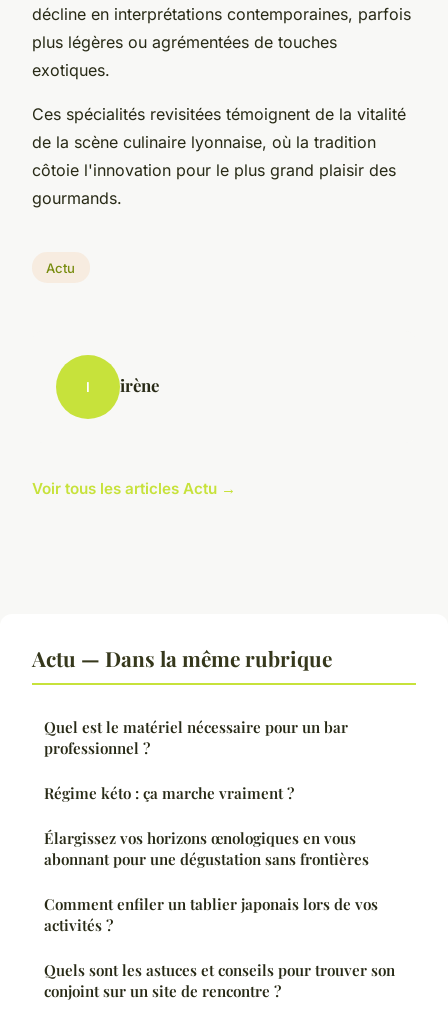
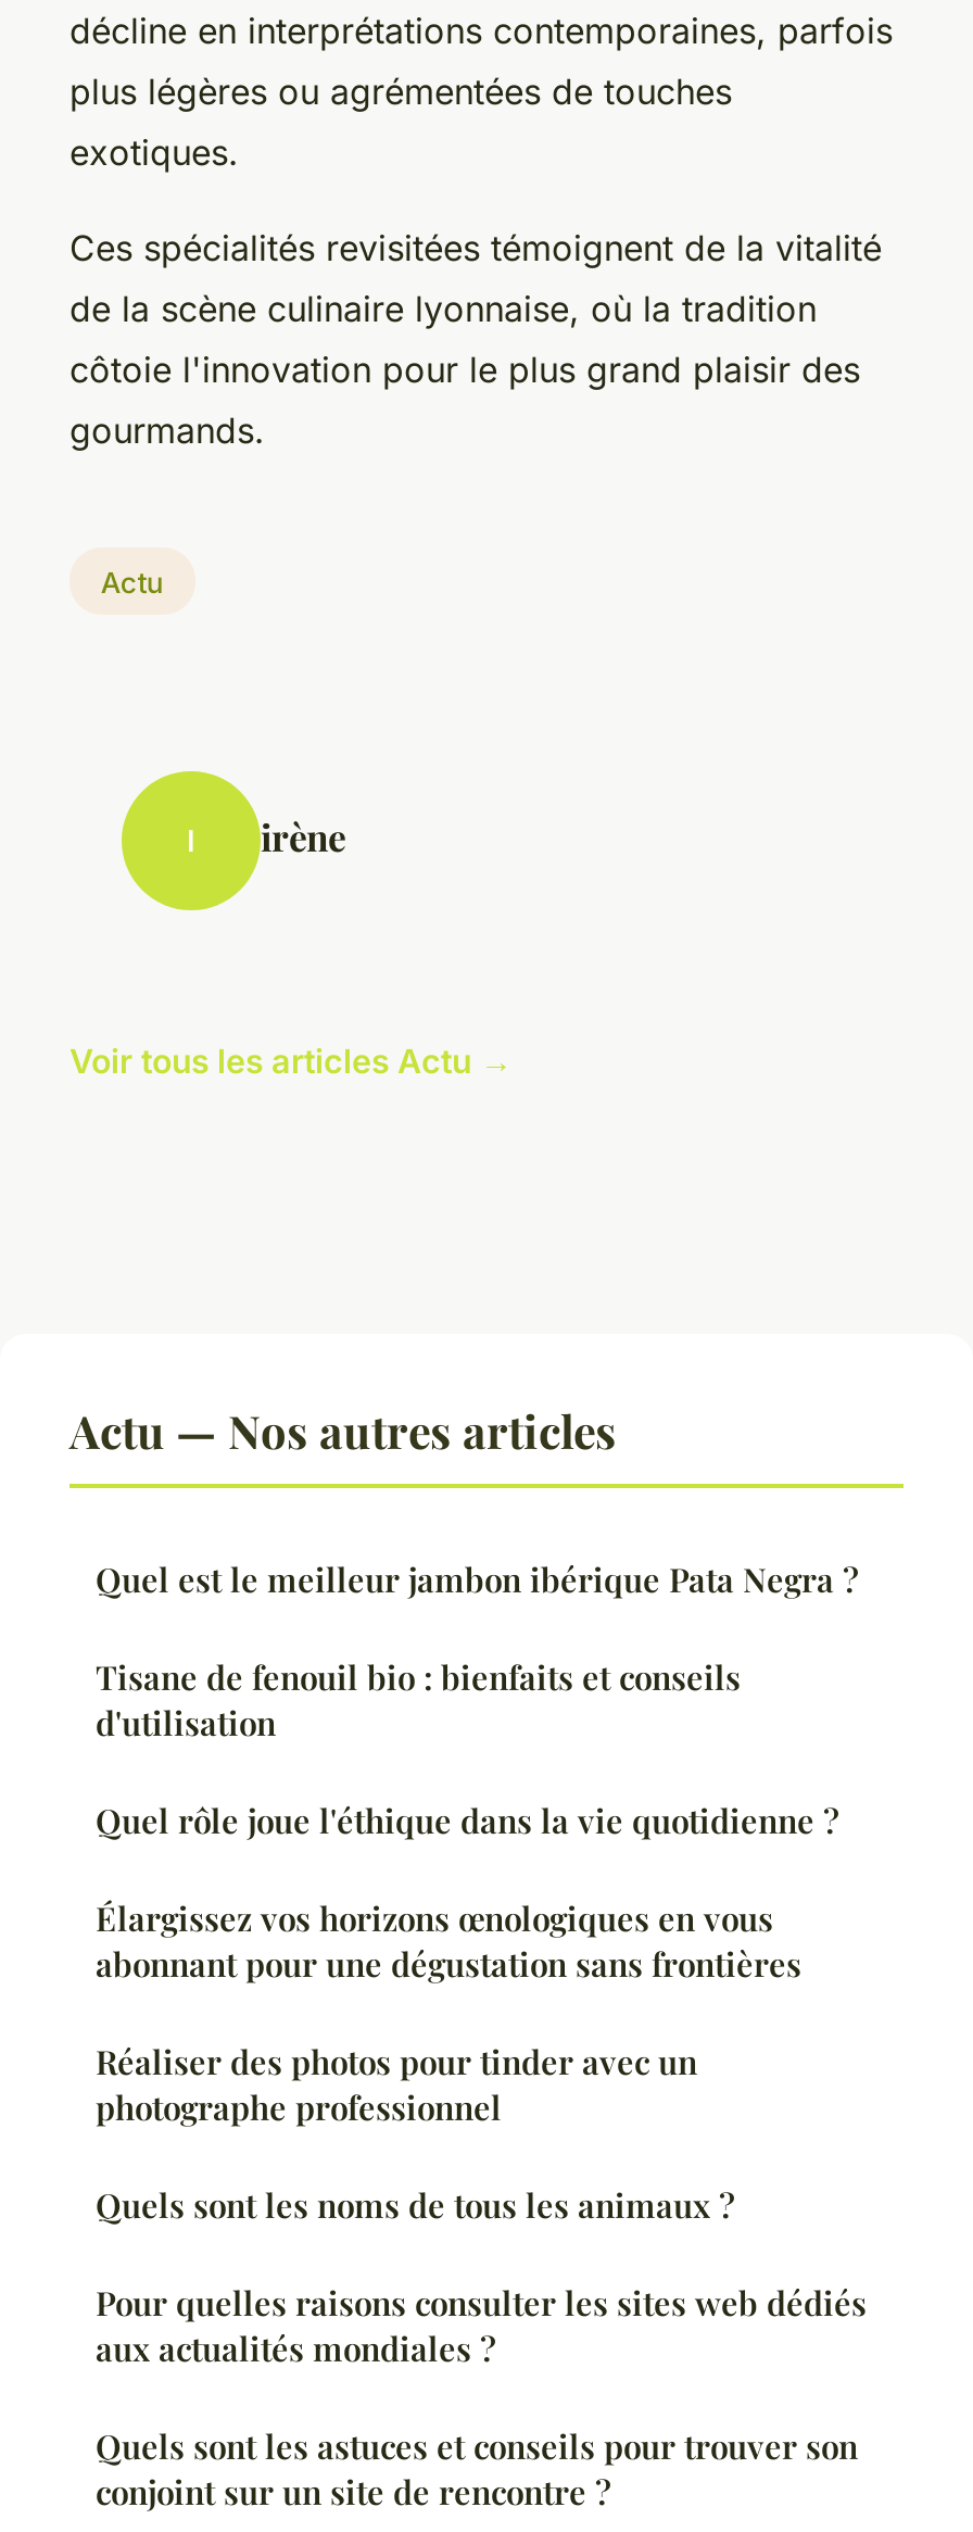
- Actu — Dans la même rubrique
- Quel est le matériel nécessaire pour un bar
- professionnel ?
- Régime kéto : ça marche vraiment ?
+ Actu — Nos autres articles
+ Quel est le meilleur jambon ibérique Pata Negra ?
+ Tisane de fenouil bio : bienfaits et conseils
+ d'utilisation
+ Quel rôle joue l'éthique dans la vie quotidienne ?

- Comment enfiler un tablier japonais lors de vos
- activités ?
+ Réaliser des photos pour tinder avec un
+ photographe professionnel
+ Quels sont les noms de tous les animaux ?
+ Pour quelles raisons consulter les sites web dédiés
+ aux actualités mondiales ?
